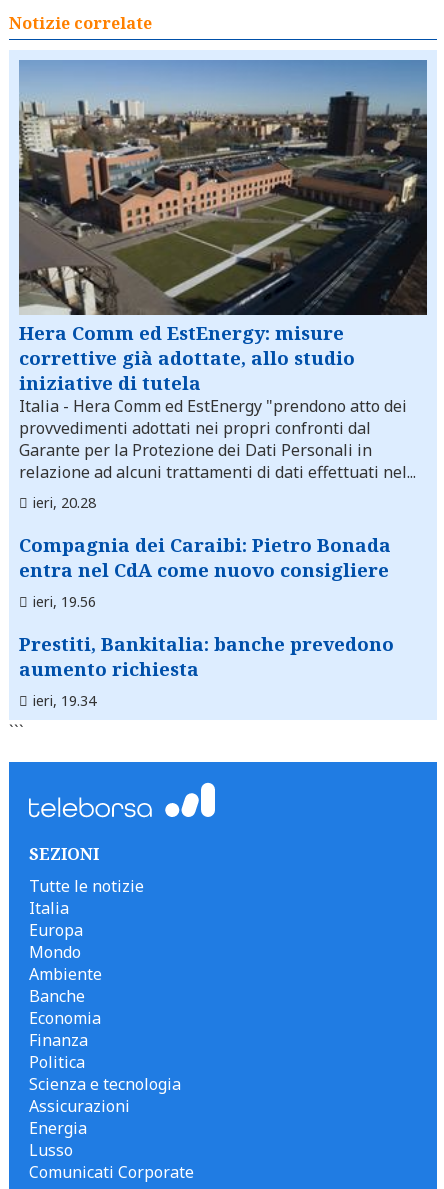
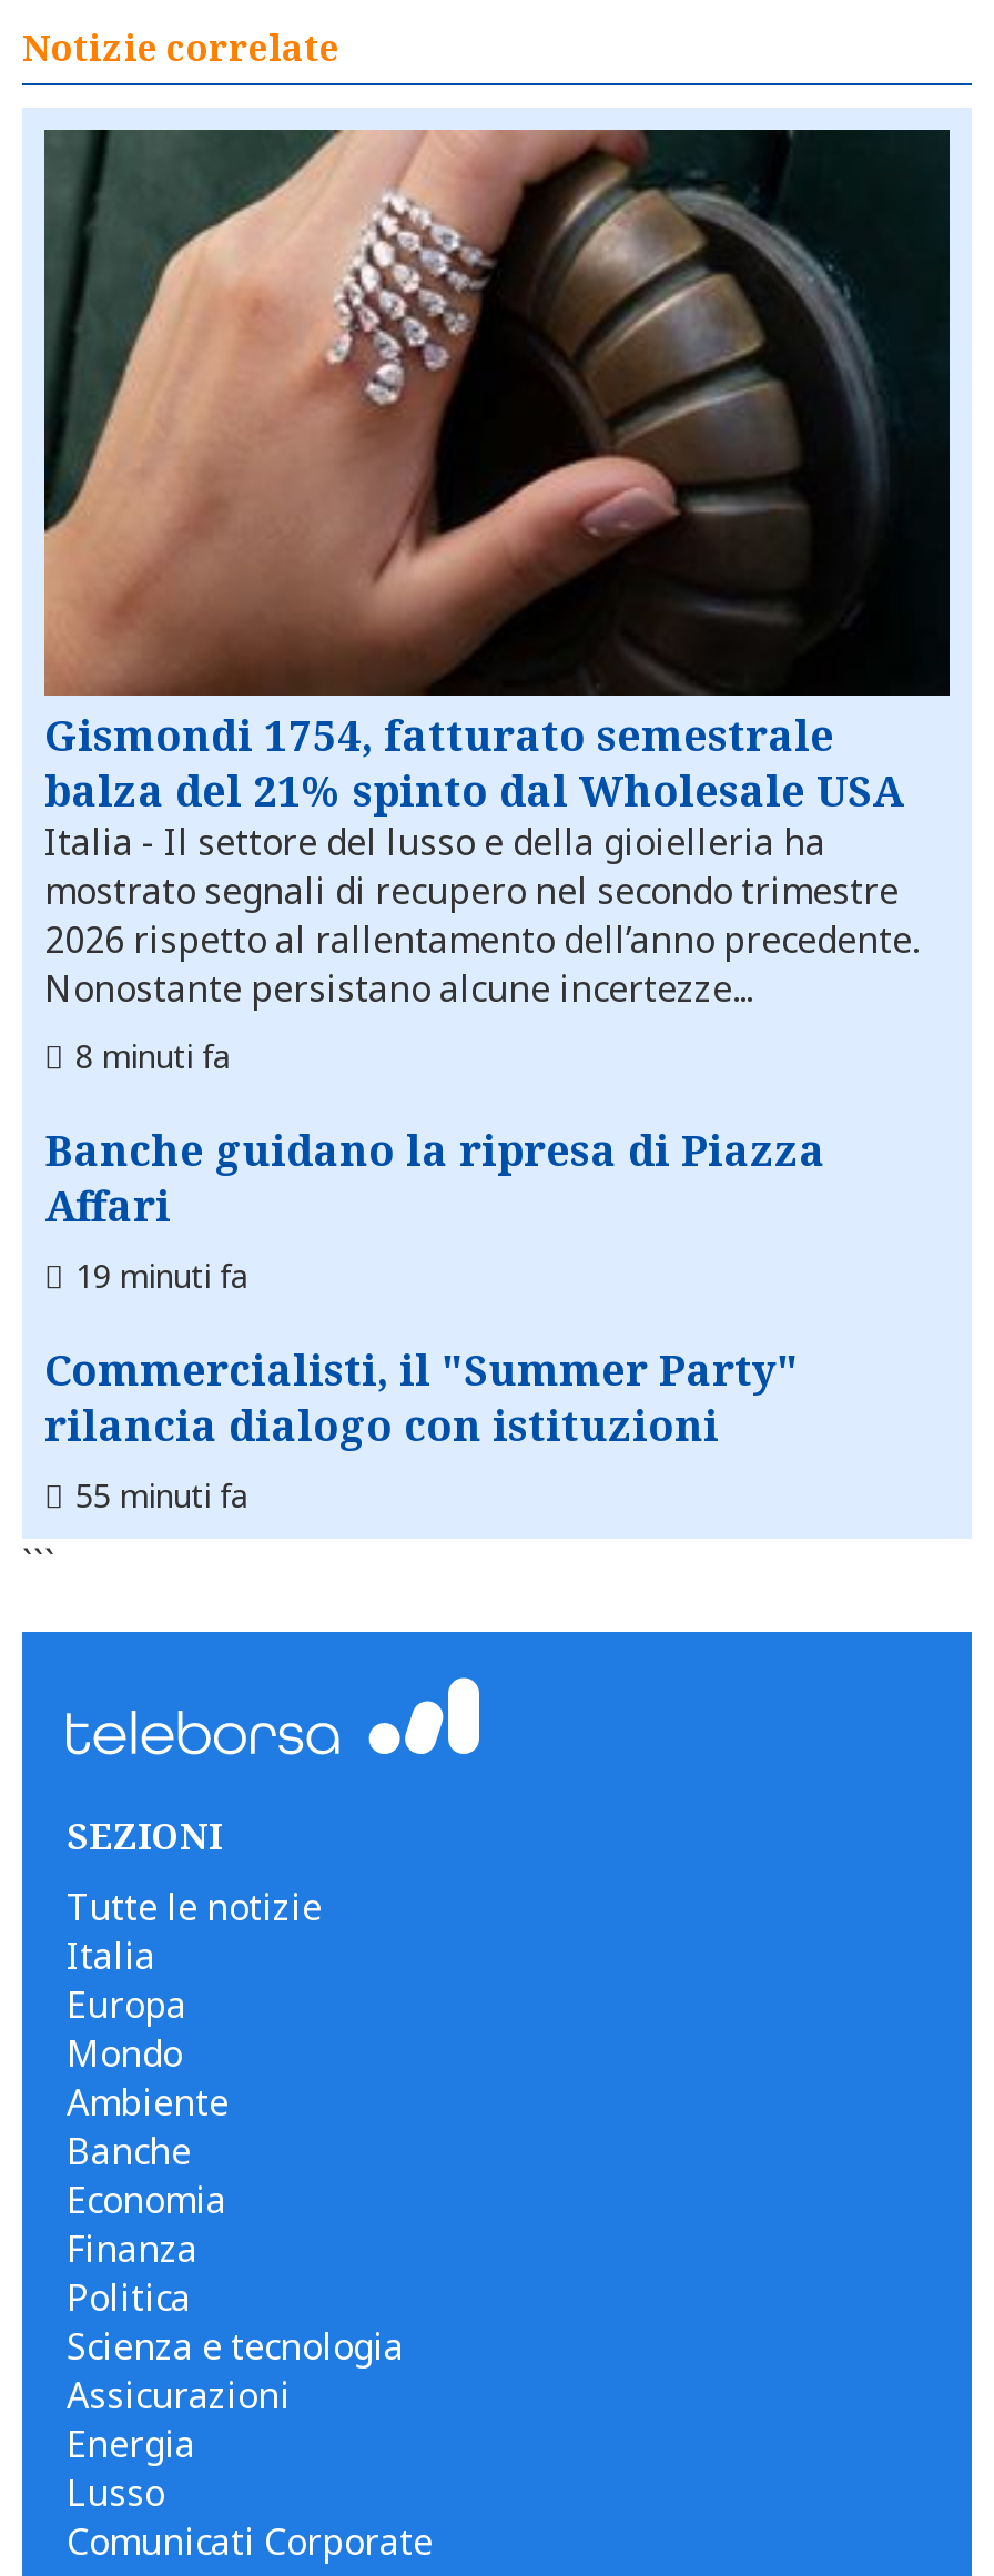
- [image]
- Hera Comm ed EstEnergy: misure
- correttive già adottate, allo studio
- iniziative di tutela
- Italia - Hera Comm ed EstEnergy "prendono atto dei
- provvedimenti adottati nei propri confronti dal
- Garante per la Protezione dei Dati Personali in
- relazione ad alcuni trattamenti di dati effettuati nel...
+ [image]
+ Gismondi 1754, fatturato semestrale
+ balza del 21% spinto dal Wholesale USA
+ Italia - Il settore del lusso e della gioielleria ha
+ mostrato segnali di recupero nel secondo trimestre
+ 2026 rispetto al rallentamento dell’anno precedente.
+ Nonostante persistano alcune incertezze...

- ieri, 20.28
+ 8 minuti fa

- Compagnia dei Caraibi: Pietro Bonada
- entra nel CdA come nuovo consigliere
- ieri, 19.56
+ Banche guidano la ripresa di Piazza
+ Affari
+ 19 minuti fa

- Prestiti, Bankitalia: banche prevedono
- aumento richiesta
- ieri, 19.34
+ Commercialisti, il "Summer Party"
+ rilancia dialogo con istituzioni
+ 55 minuti fa
